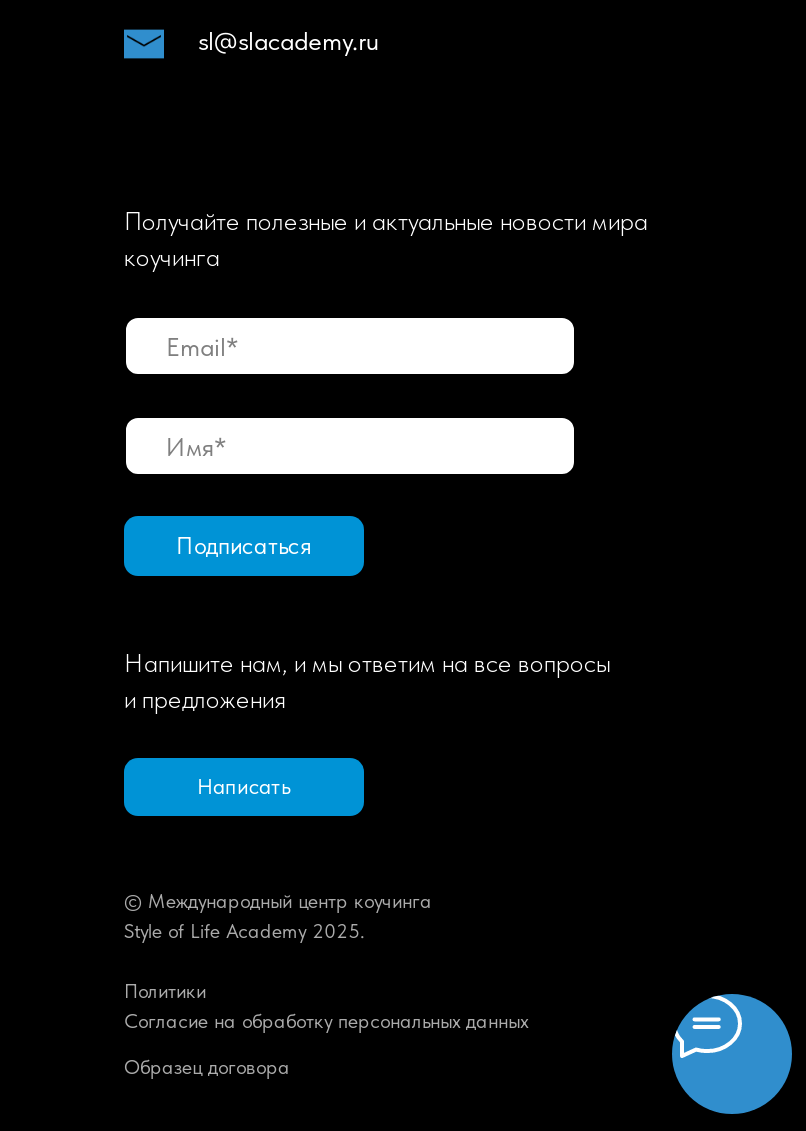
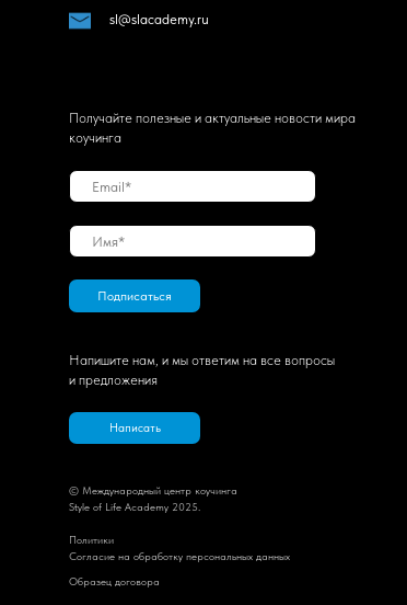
- [image]
